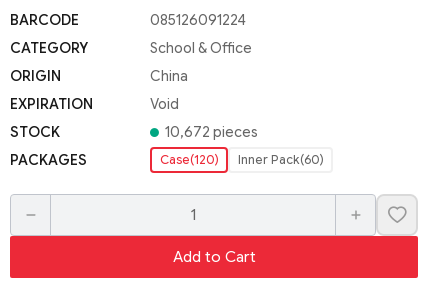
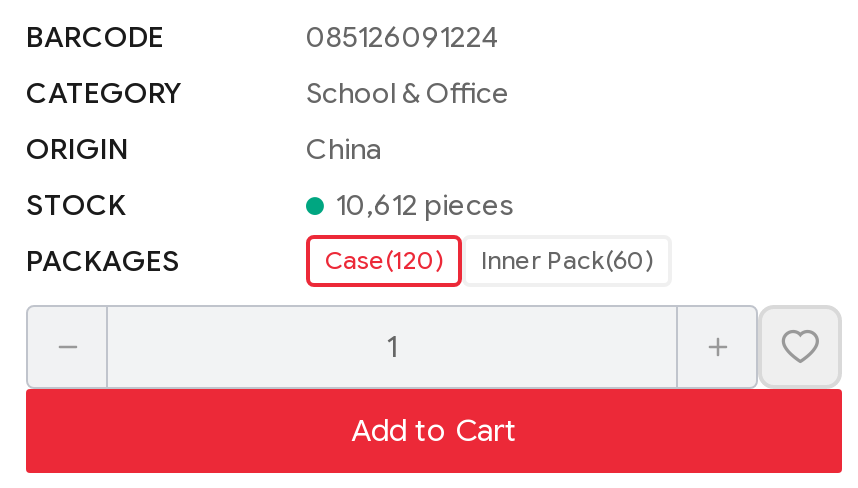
- EXPIRATION
- Void

- 10,672 pieces
+ 10,612 pieces
